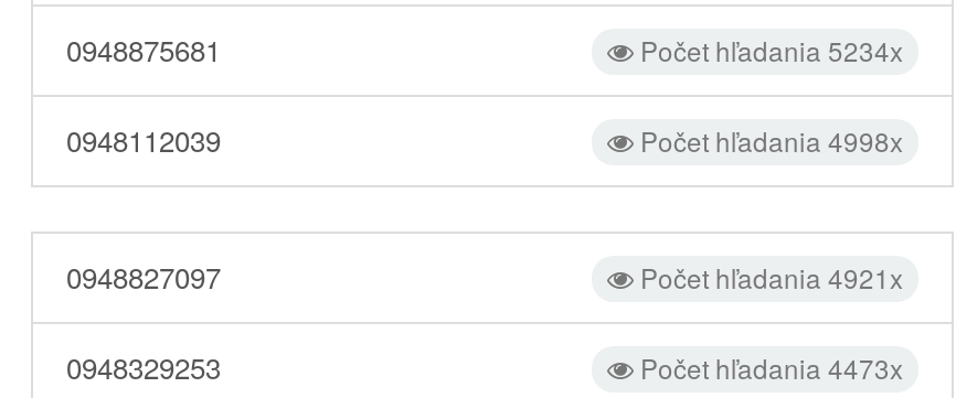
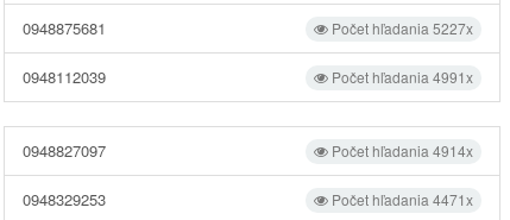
- Počet hľadania 5234x
+ Počet hľadania 5227x

- Počet hľadania 4998x
+ Počet hľadania 4991x

- Počet hľadania 4921x
+ Počet hľadania 4914x

- Počet hľadania 4473x
+ Počet hľadania 4471x
